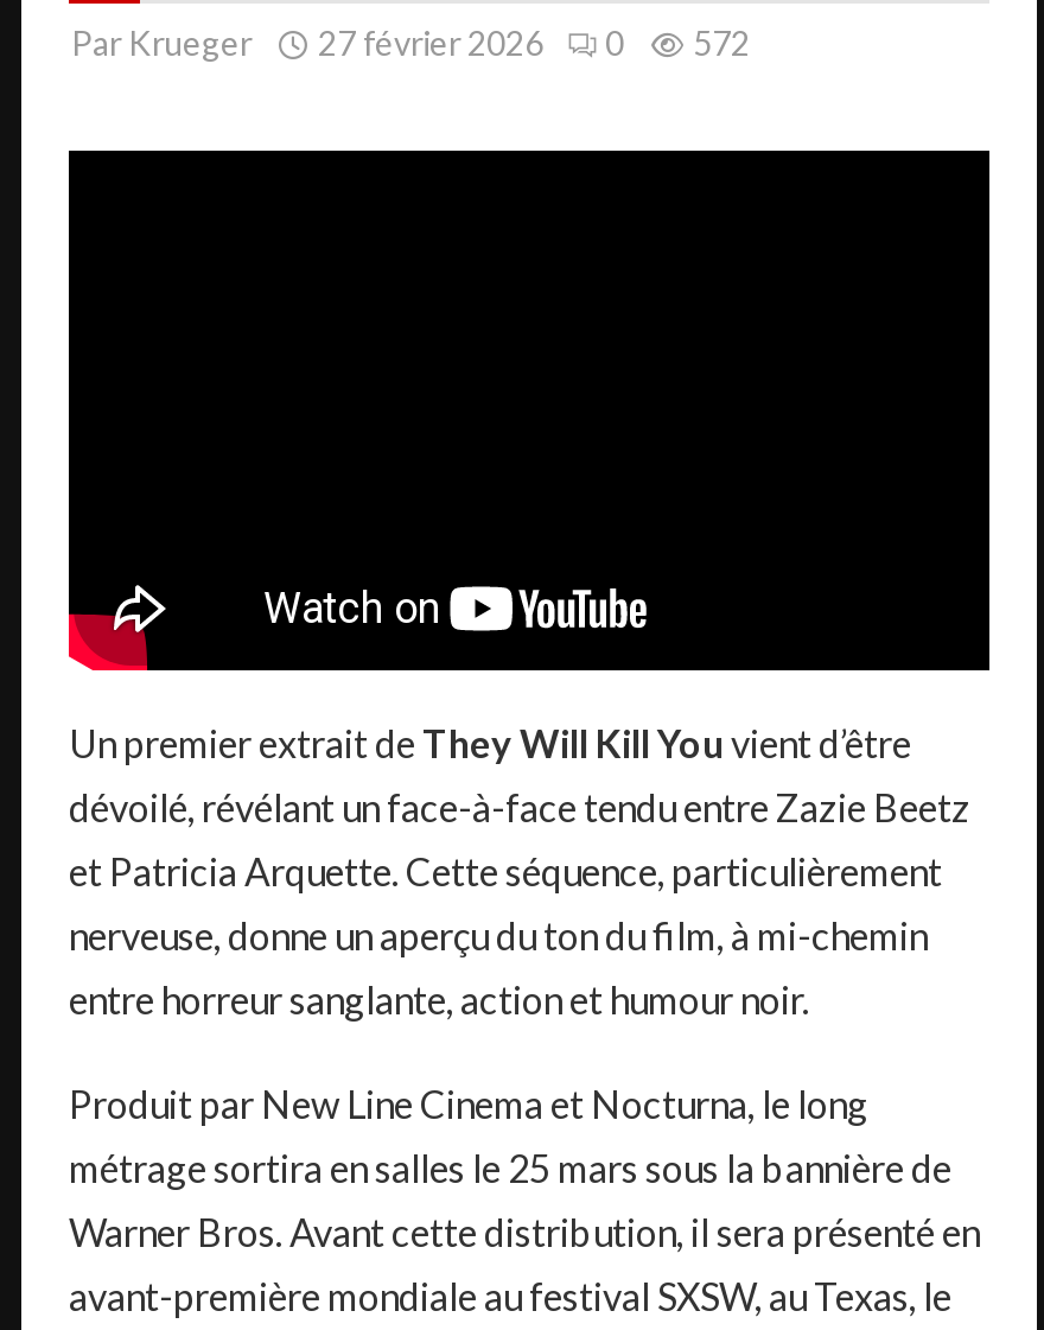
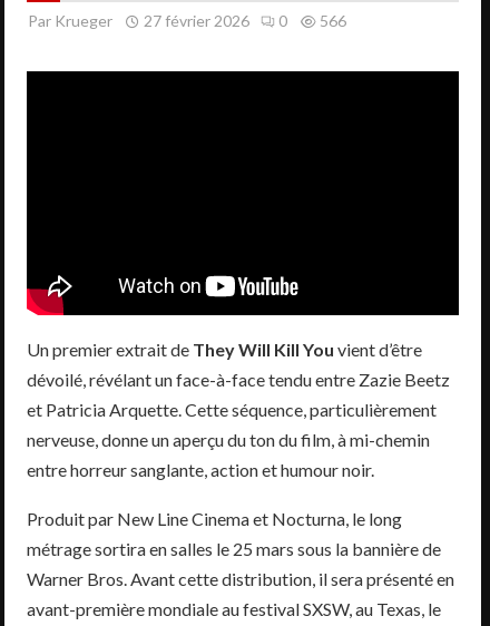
- Par Krueger 27 février 2026 0 572
+ Par Krueger 27 février 2026 0 566
